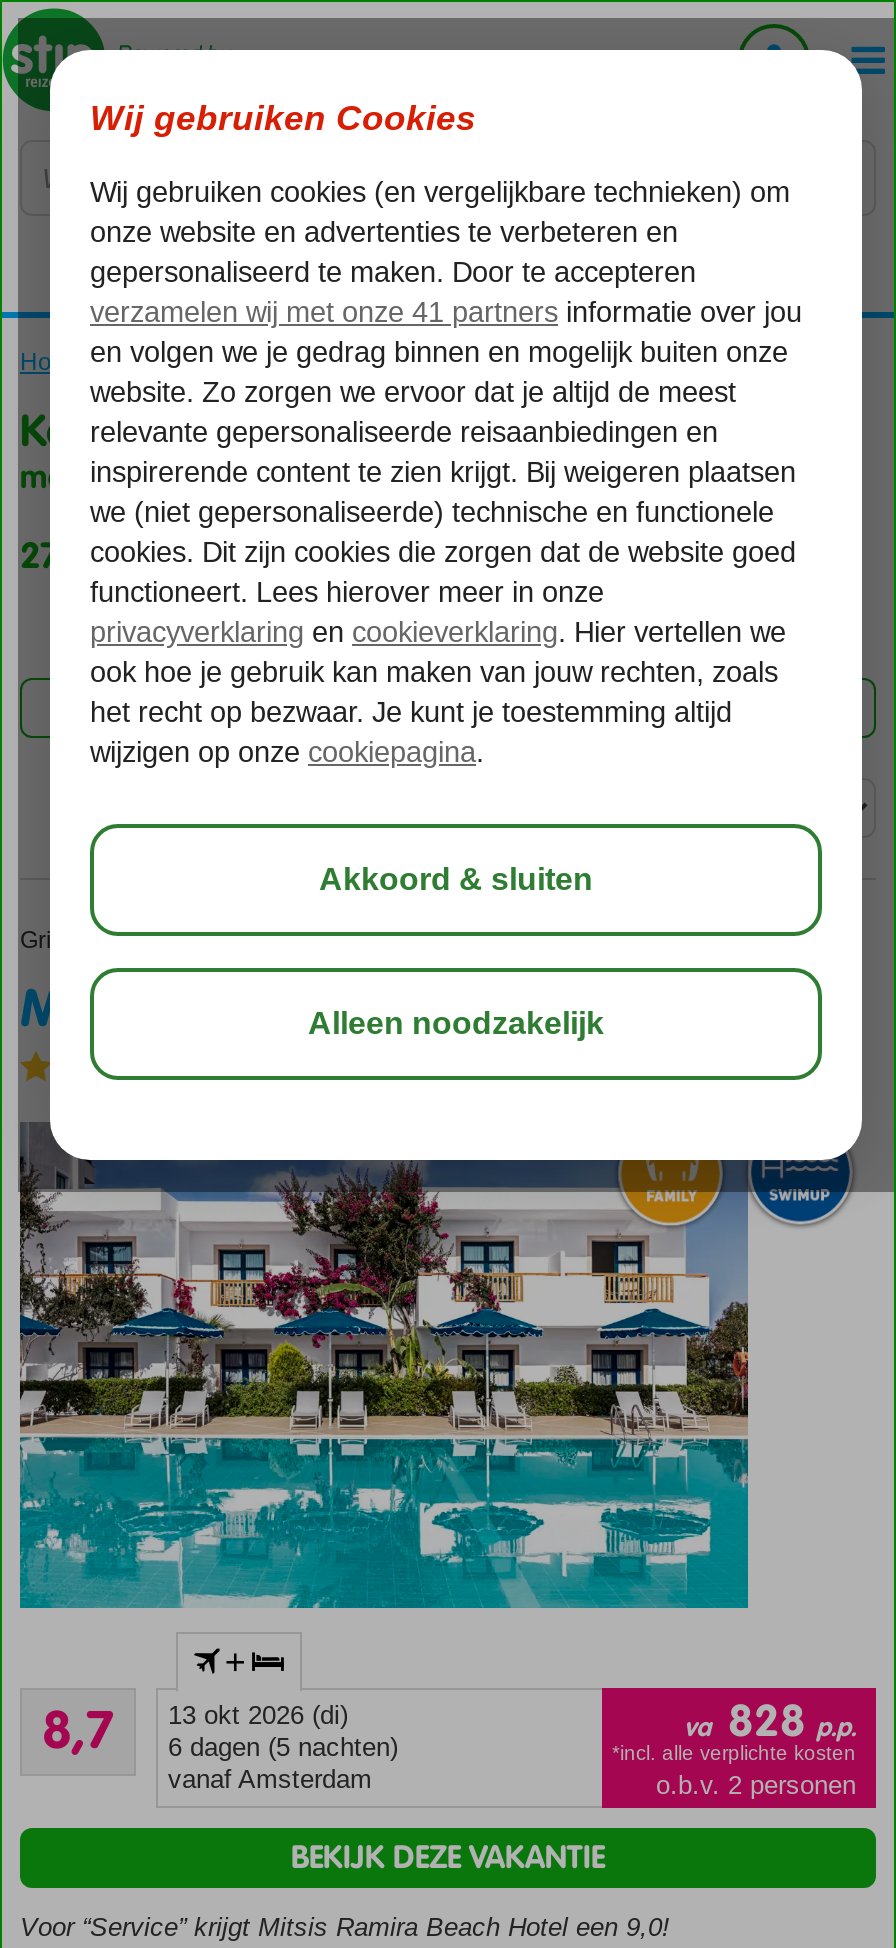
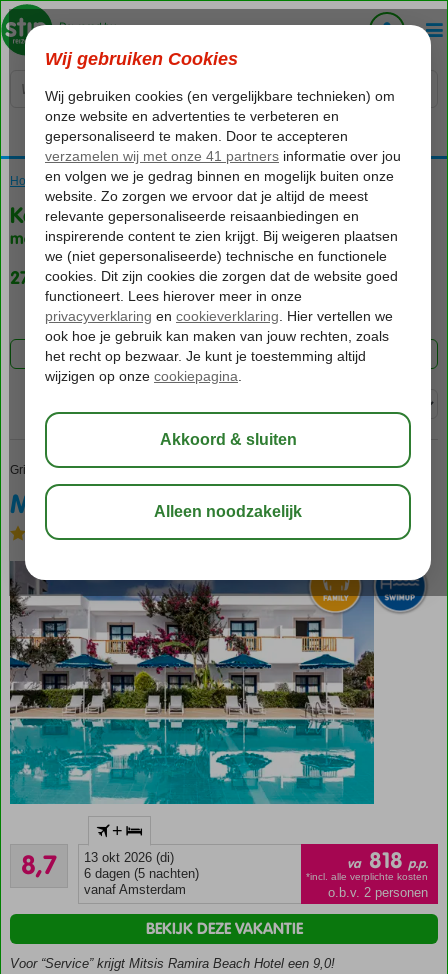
- va 828 p.p.
+ va 818 p.p.
